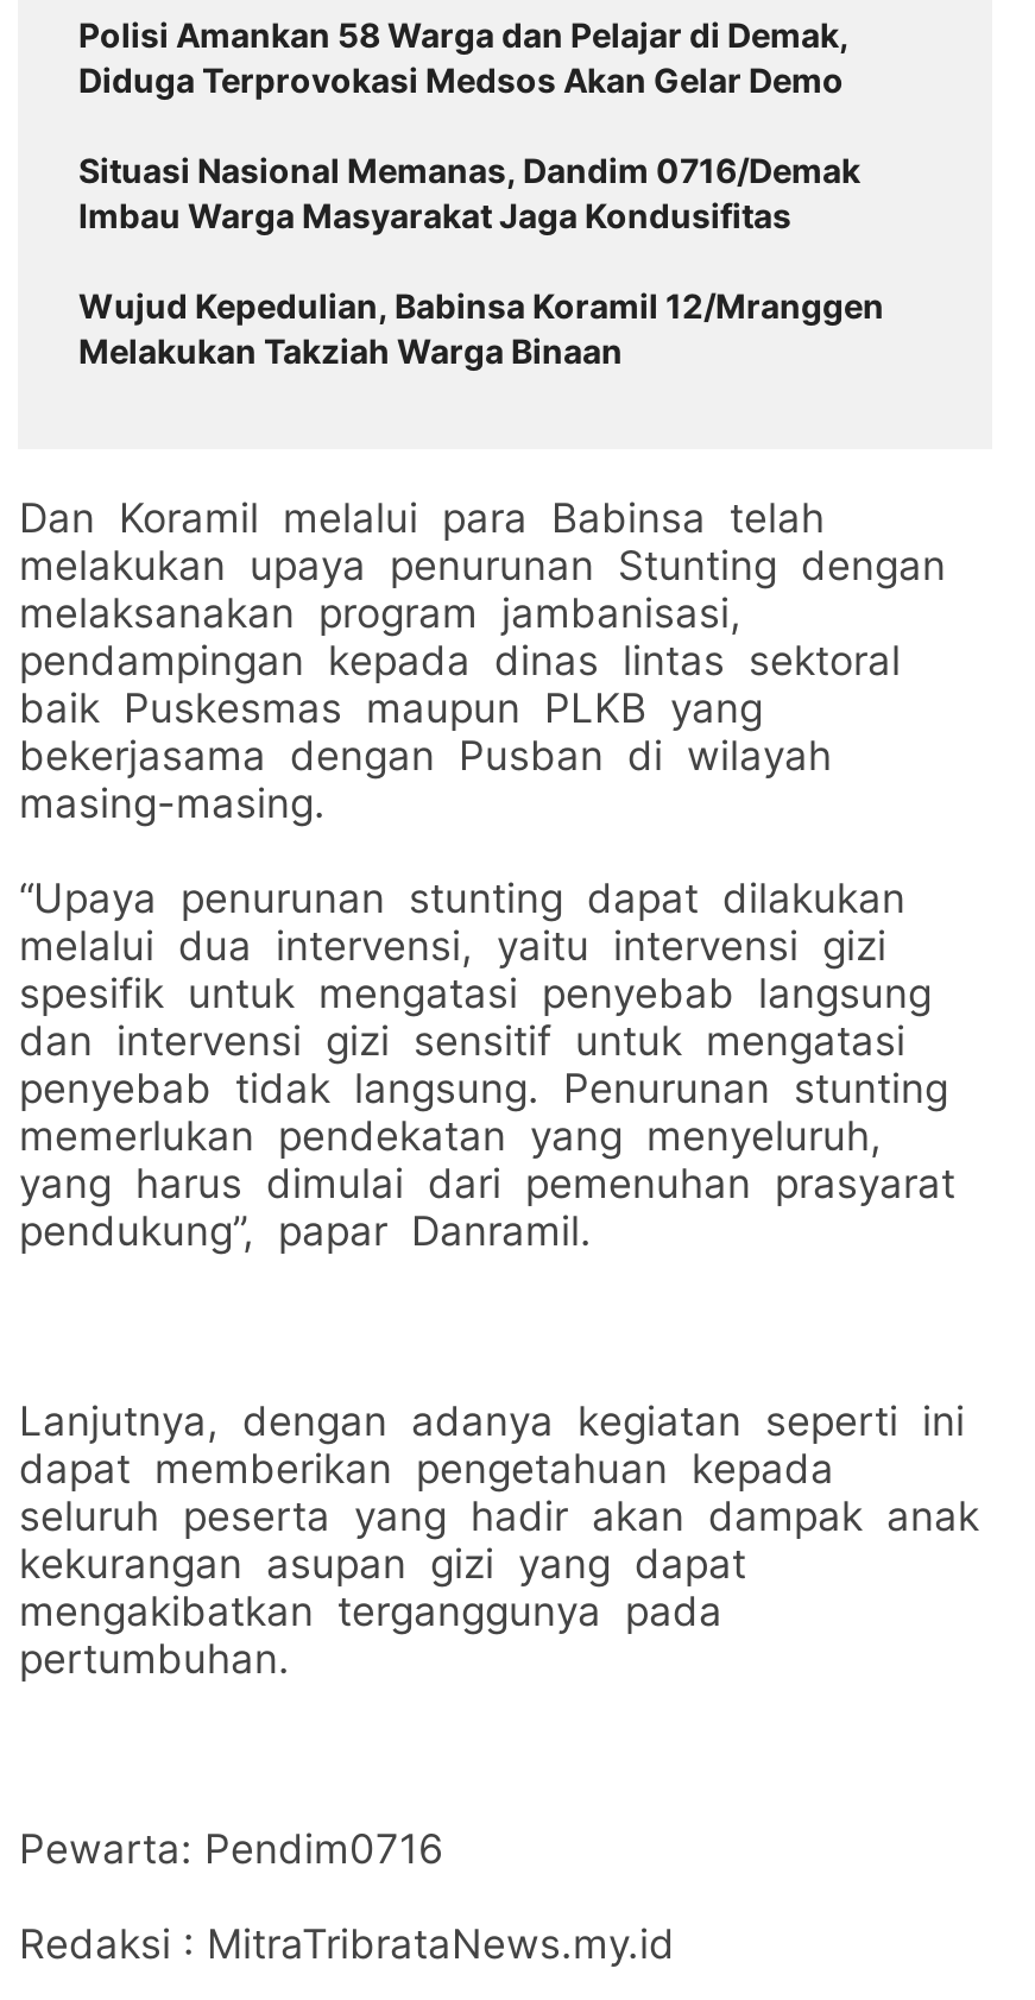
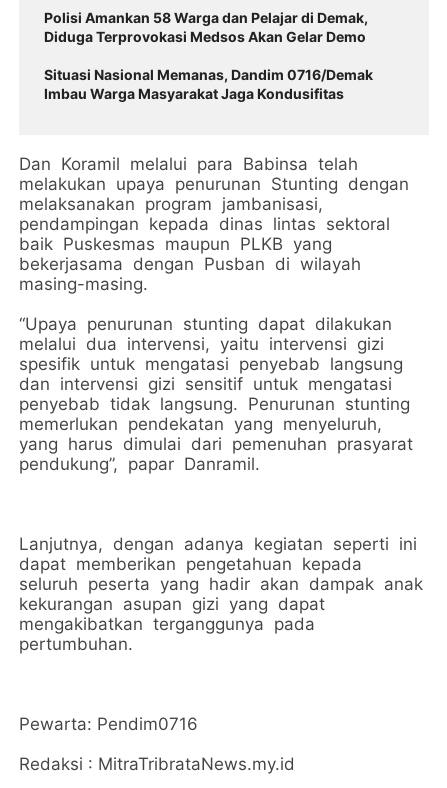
- Wujud Kepedulian, Babinsa Koramil 12/Mranggen
- Melakukan Takziah Warga Binaan
